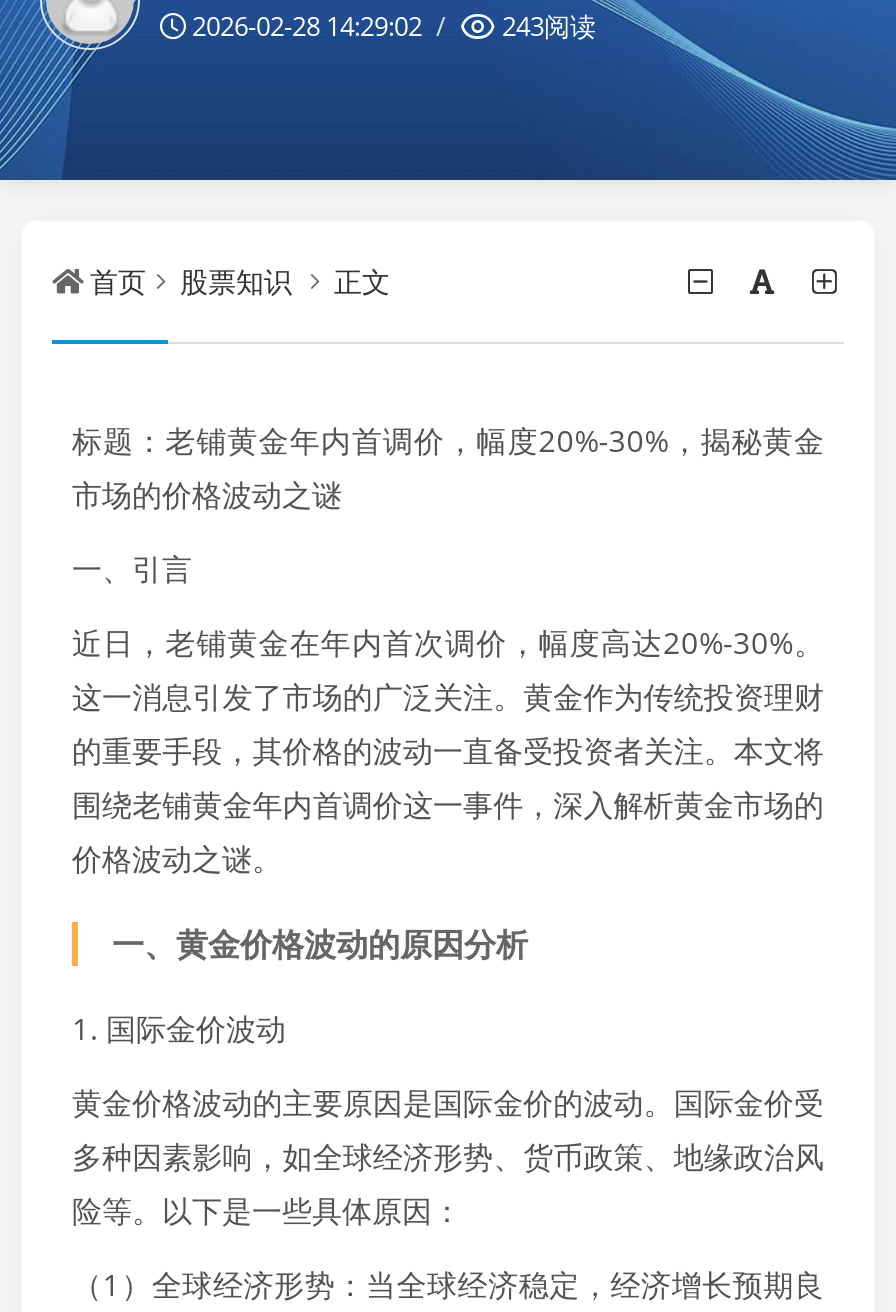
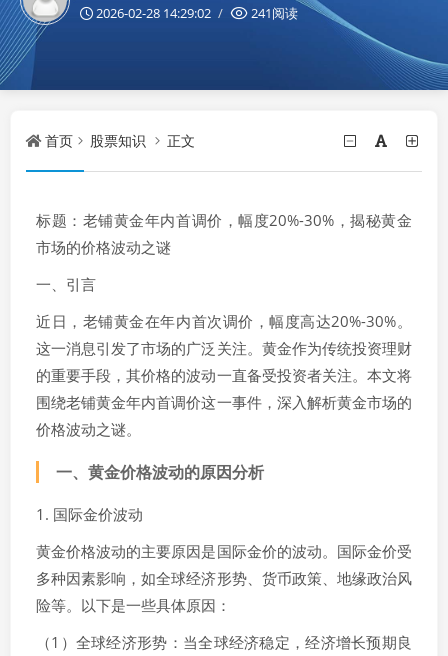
- 243阅读
+ 241阅读
